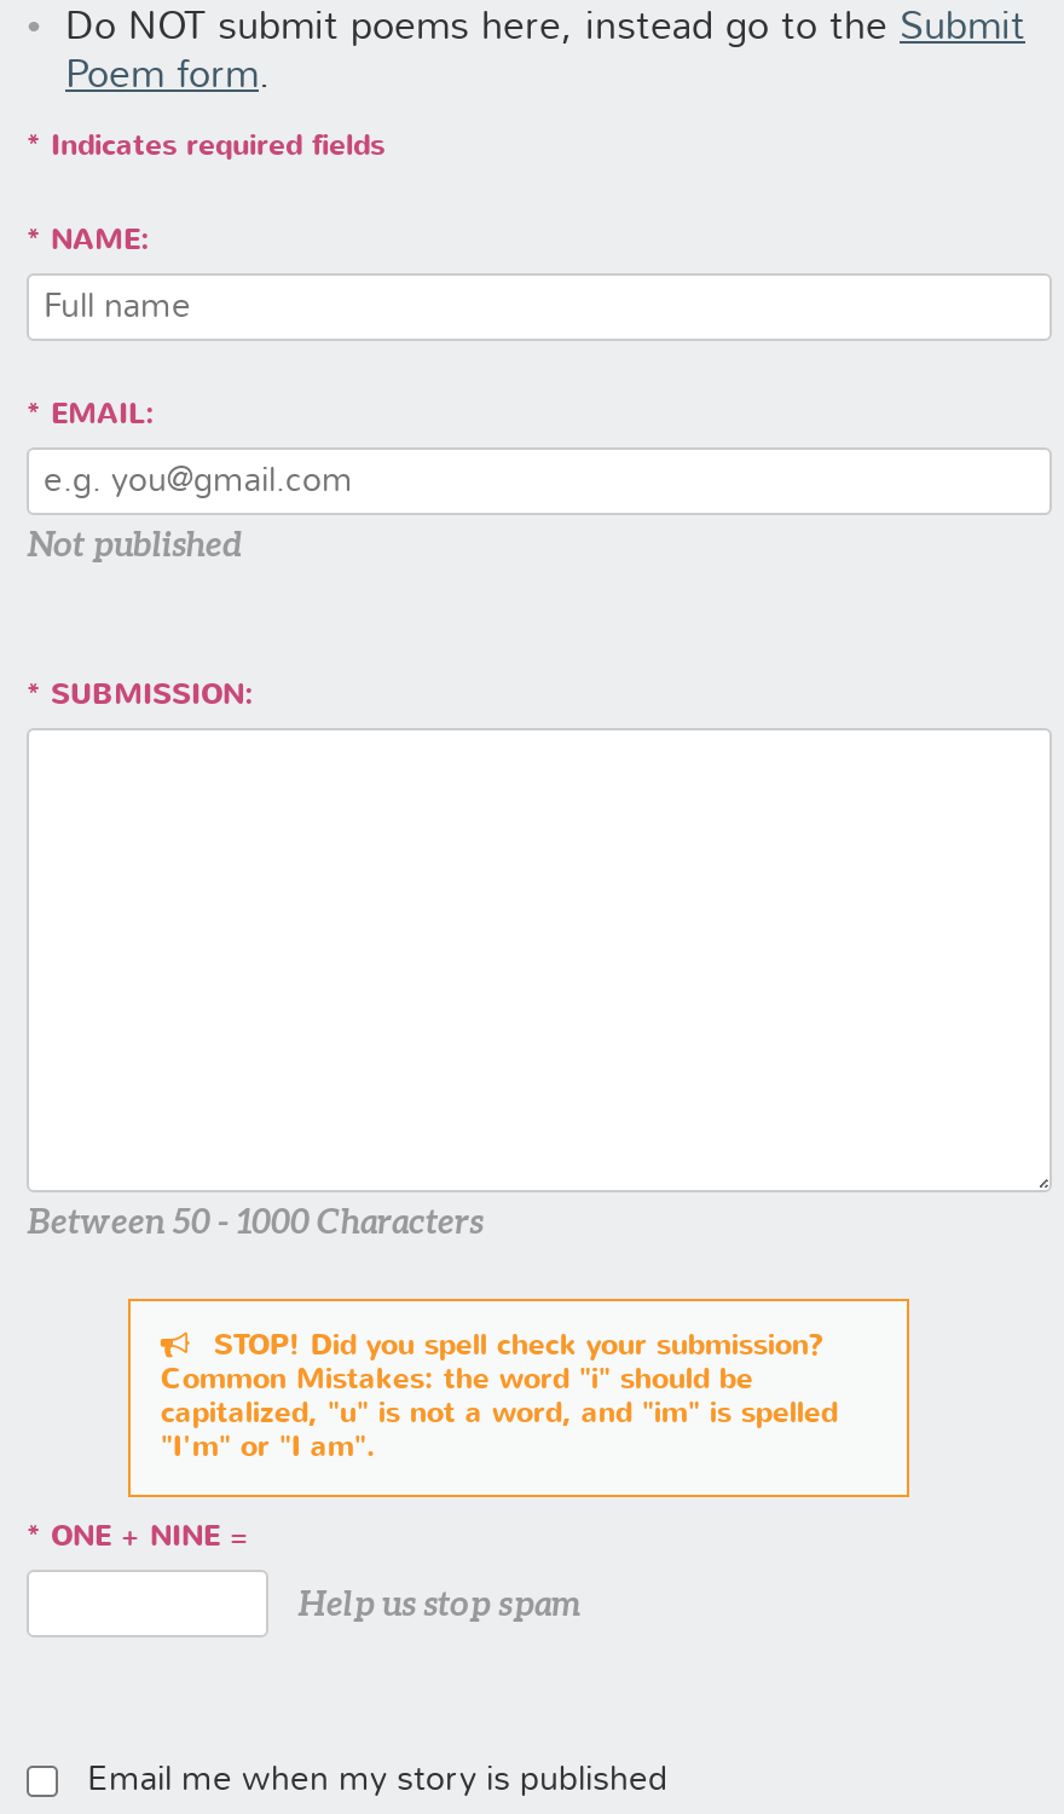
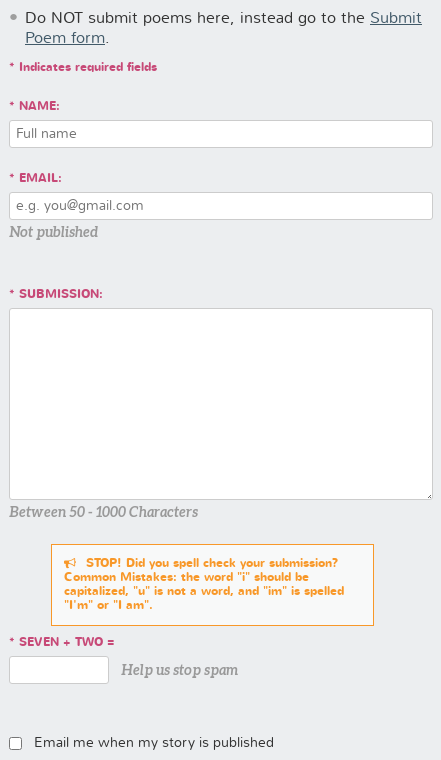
- ONE + NINE =
+ SEVEN + TWO =
